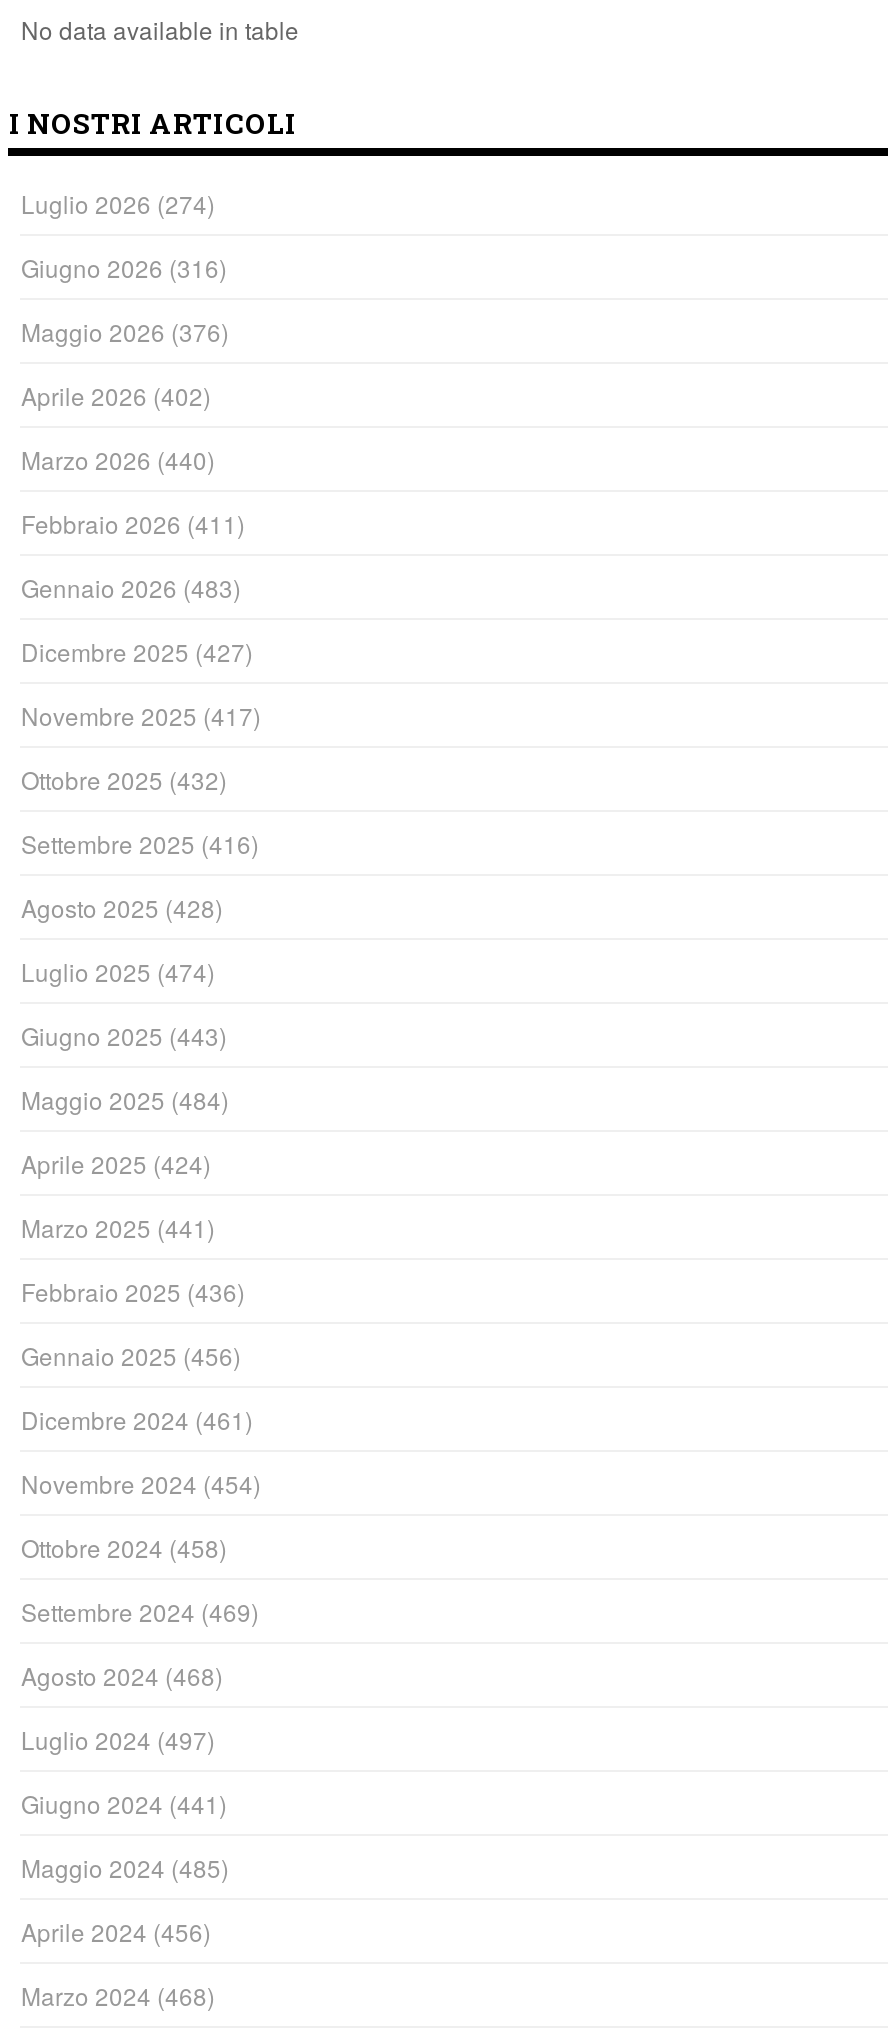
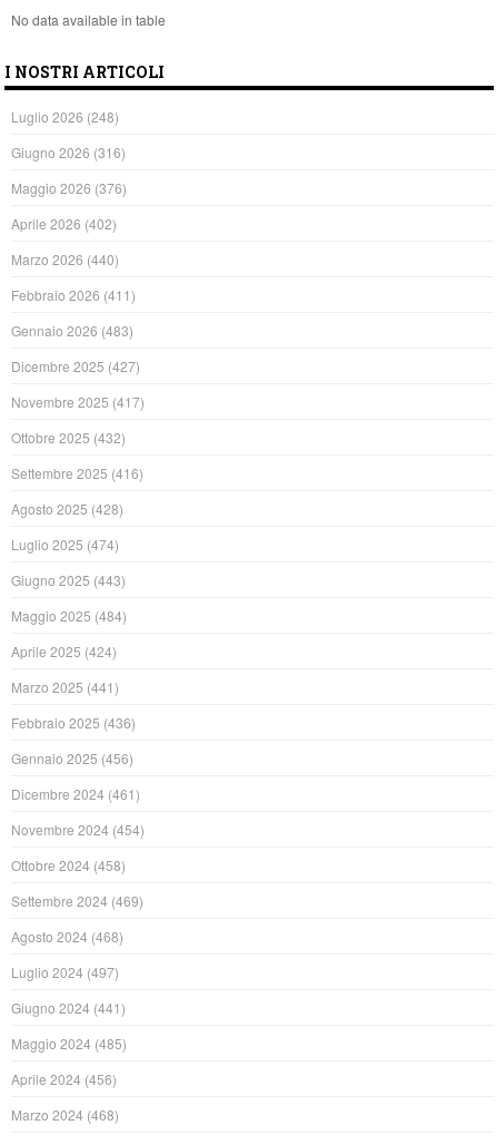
- Luglio 2026 (274)
+ Luglio 2026 (248)
